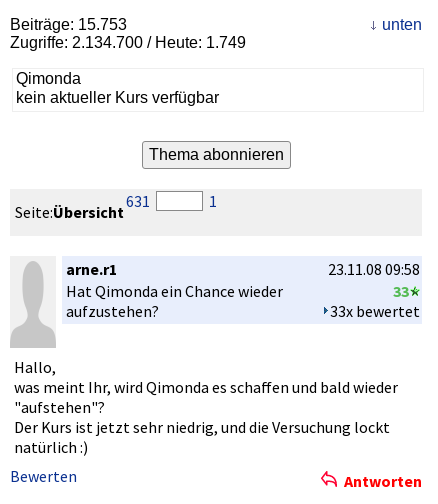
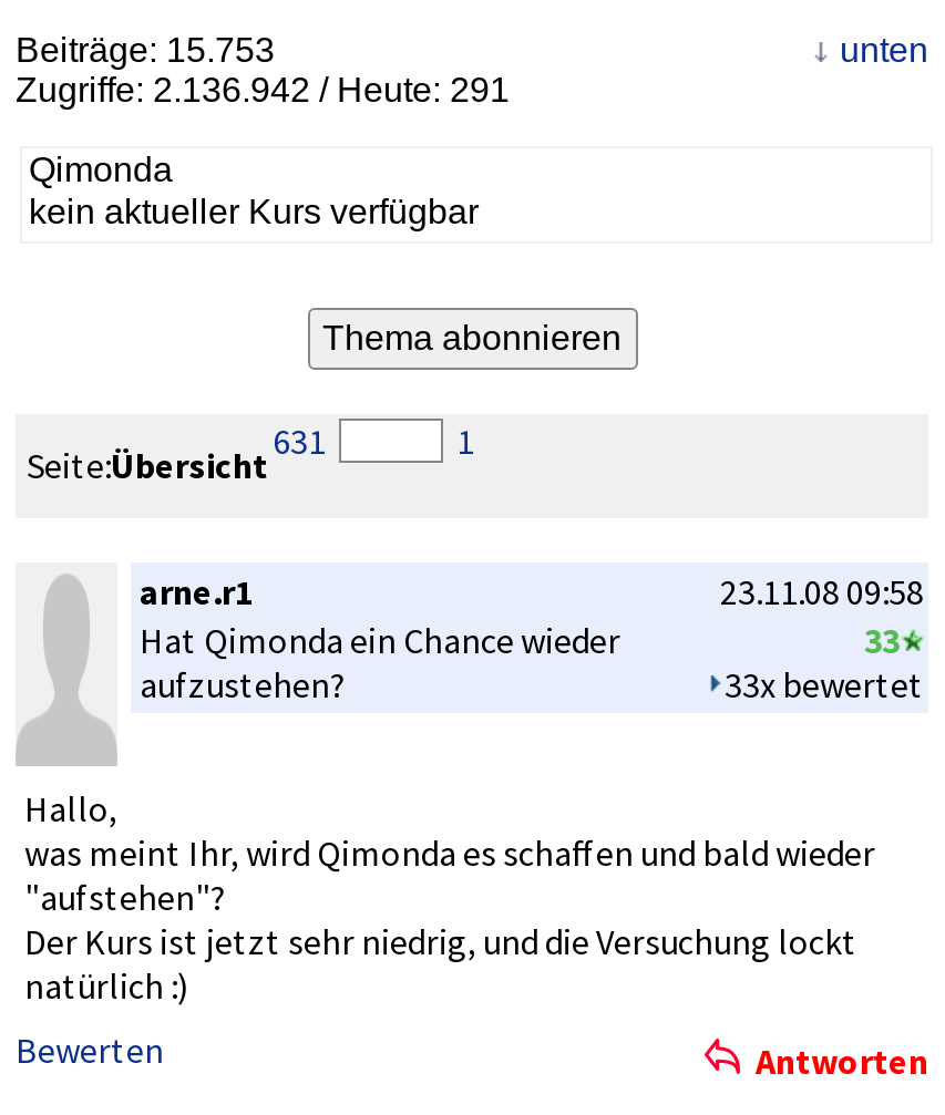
- Zugriffe: 2.134.700 / Heute: 1.749
+ Zugriffe: 2.136.942 / Heute: 291
